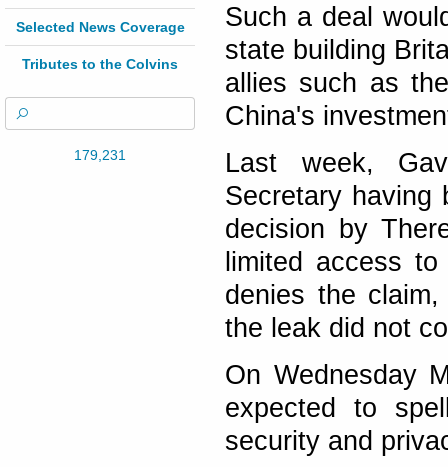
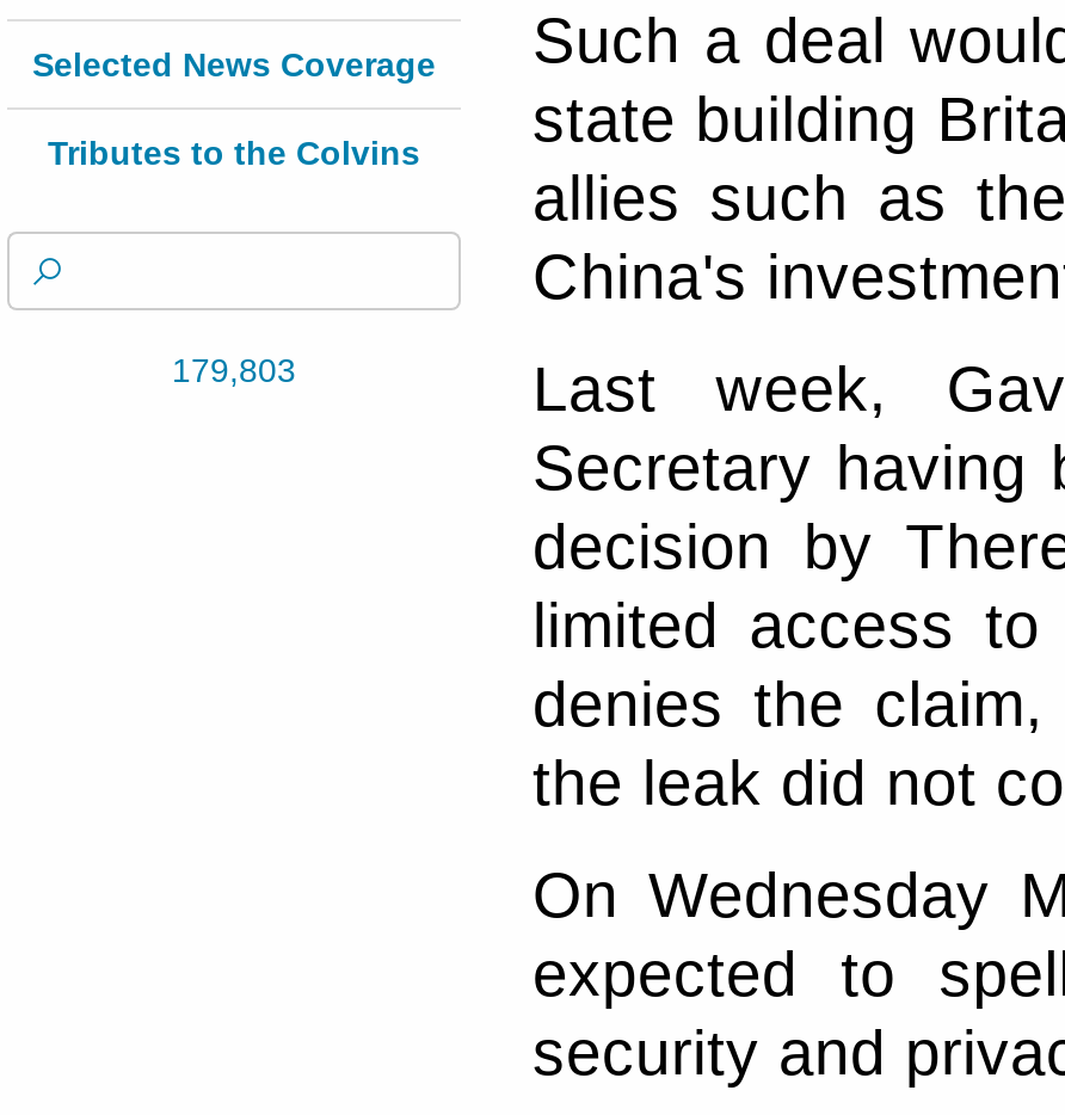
- 179,231
+ 179,803
